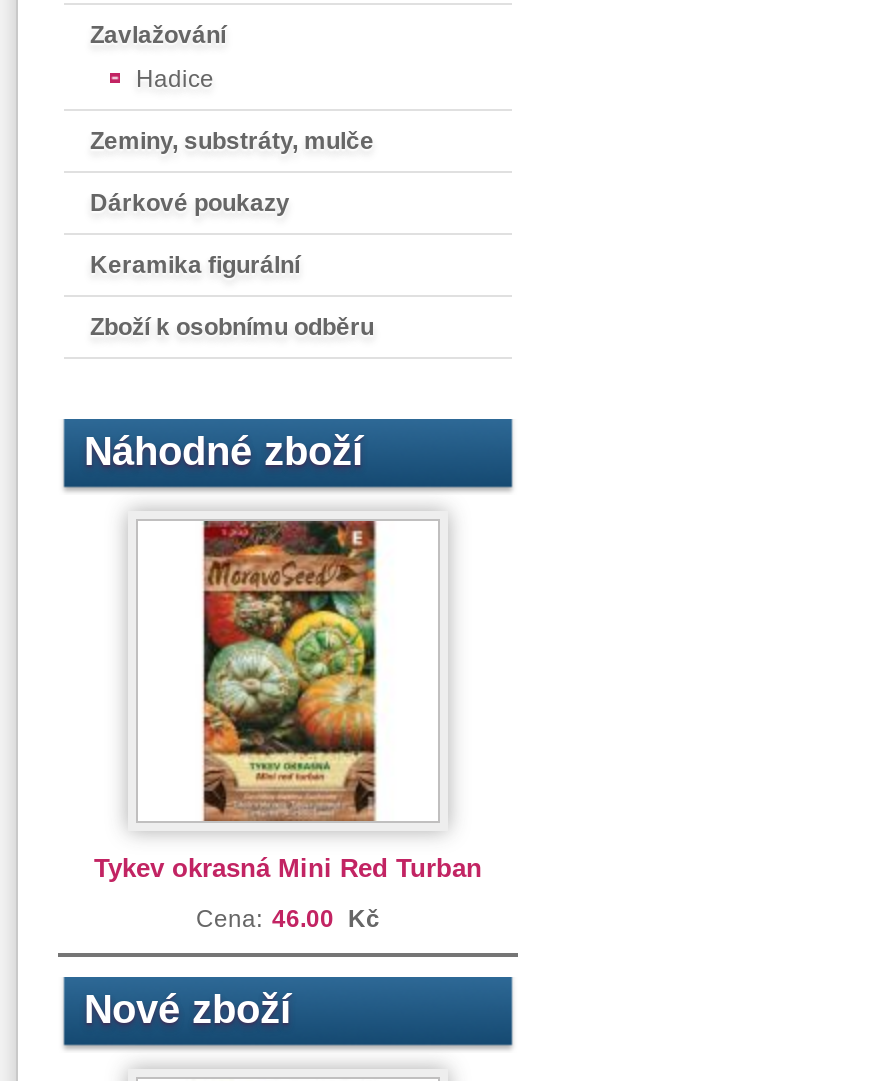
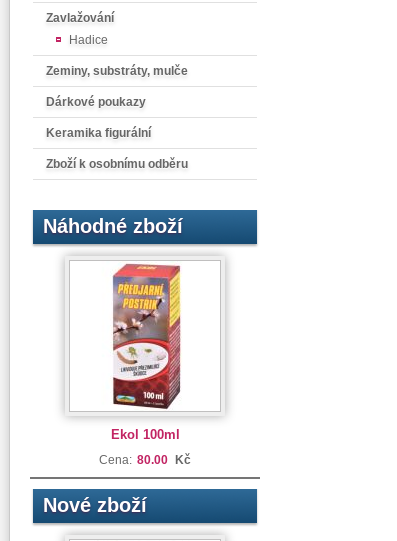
- [image]
- Tykev okrasná Mini Red Turban
+ [image]
+ Ekol 100ml

- Cena: 46.00 Kč
+ Cena: 80.00 Kč
